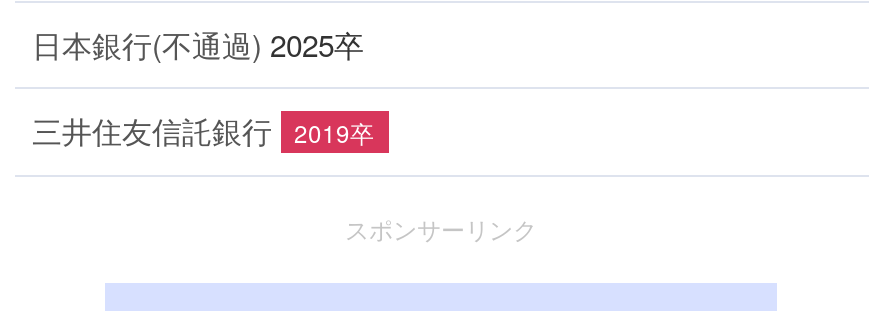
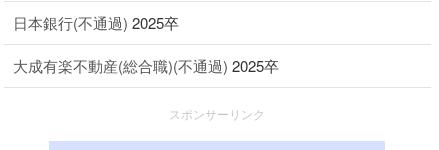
- 三井住友信託銀行
- 2019卒
+ 大成有楽不動産(総合職)(不通過) 2025卒
